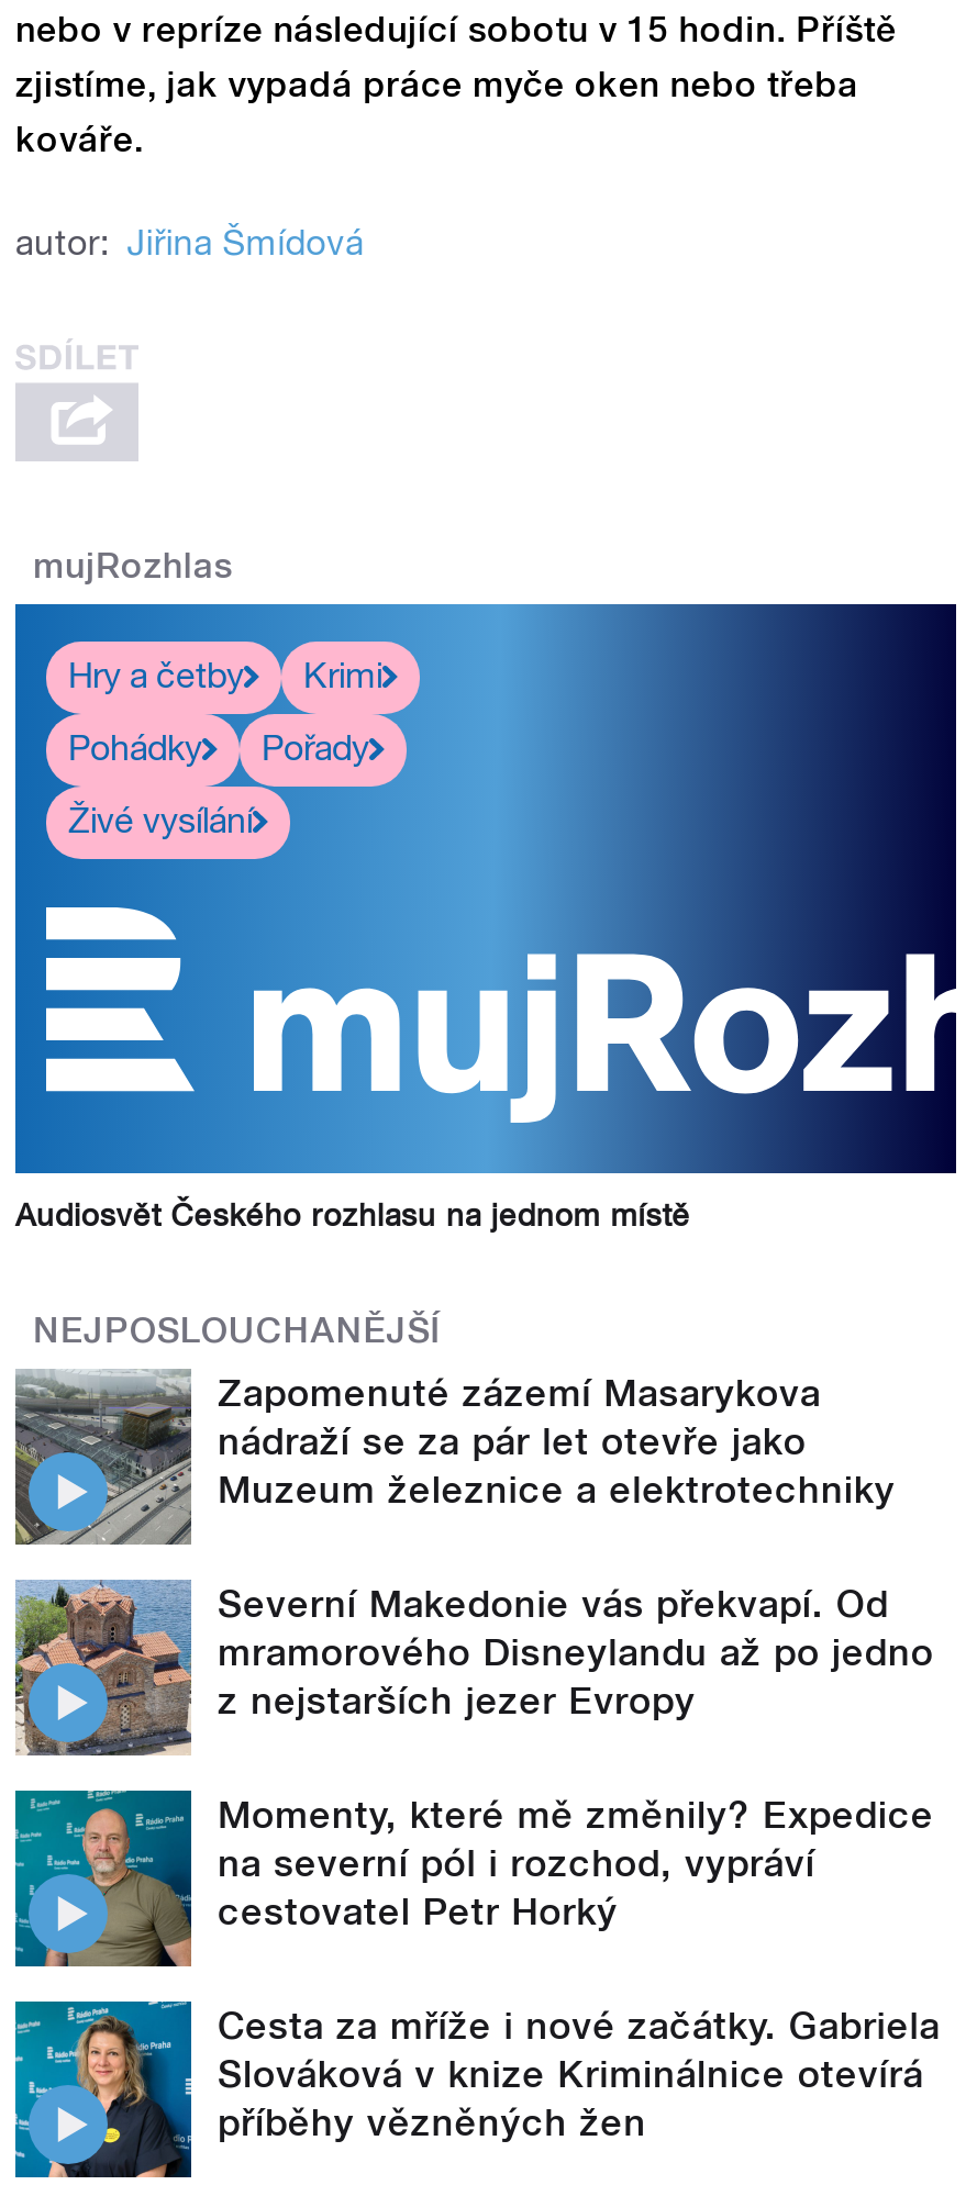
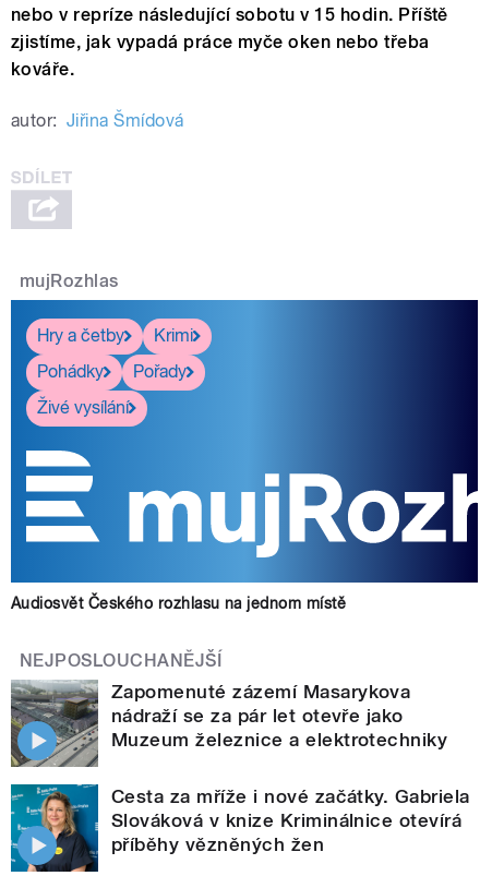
- [image]
- Severní Makedonie vás překvapí. Od
- mramorového Disneylandu až po jedno
- z nejstarších jezer Evropy
- Momenty, které mě změnily? Expedice
- na severní pól i rozchod, vypráví
- cestovatel Petr Horký

- [image]
